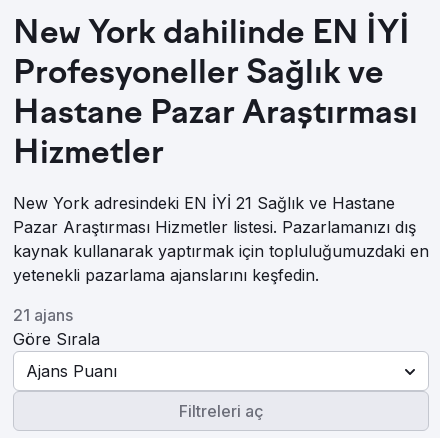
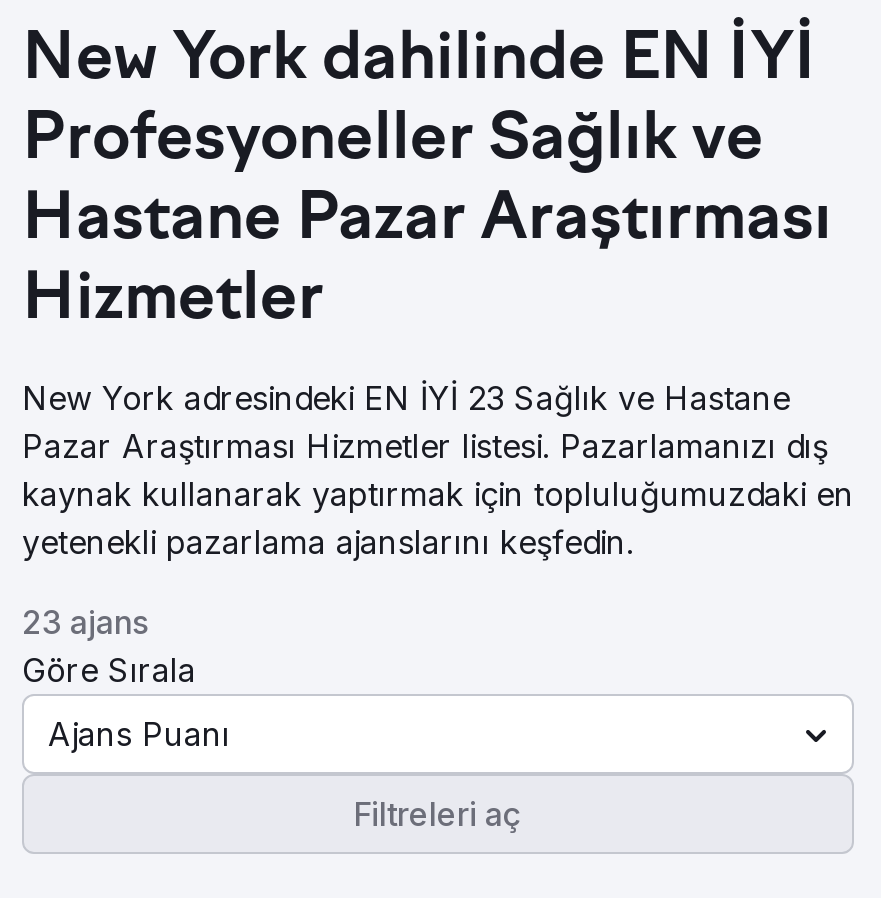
- New York adresindeki EN İYİ 21 Sağlık ve Hastane
+ New York adresindeki EN İYİ 23 Sağlık ve Hastane

- 21 ajans
+ 23 ajans
